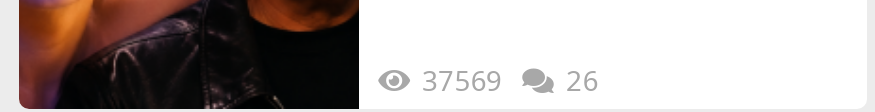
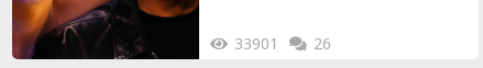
- 37569 26
+ 33901 26
